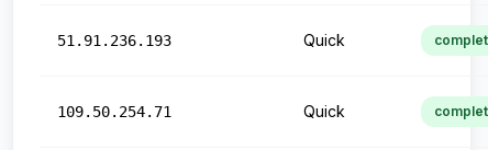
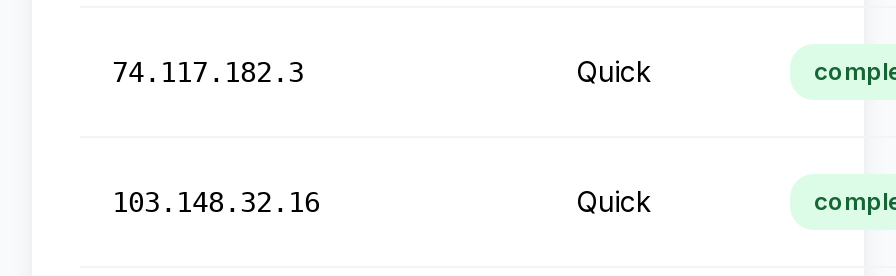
- 51.91.236.193
+ 74.117.182.3

- 109.50.254.71
+ 103.148.32.16
